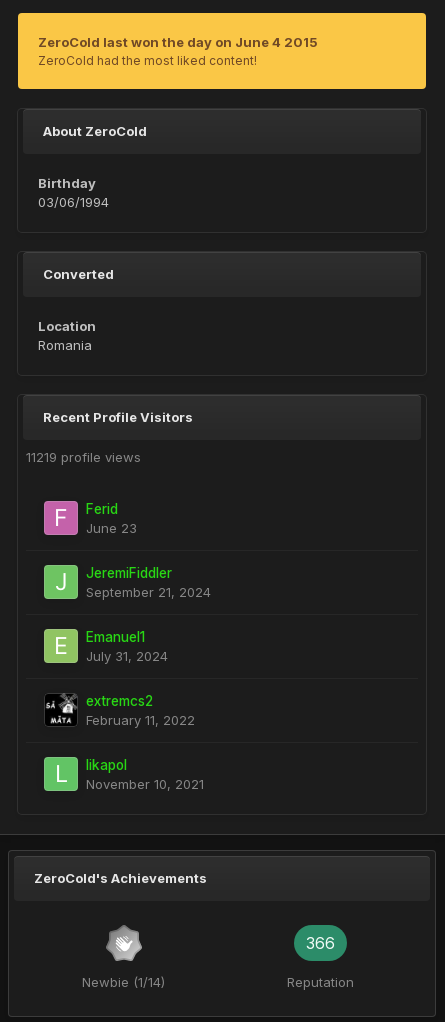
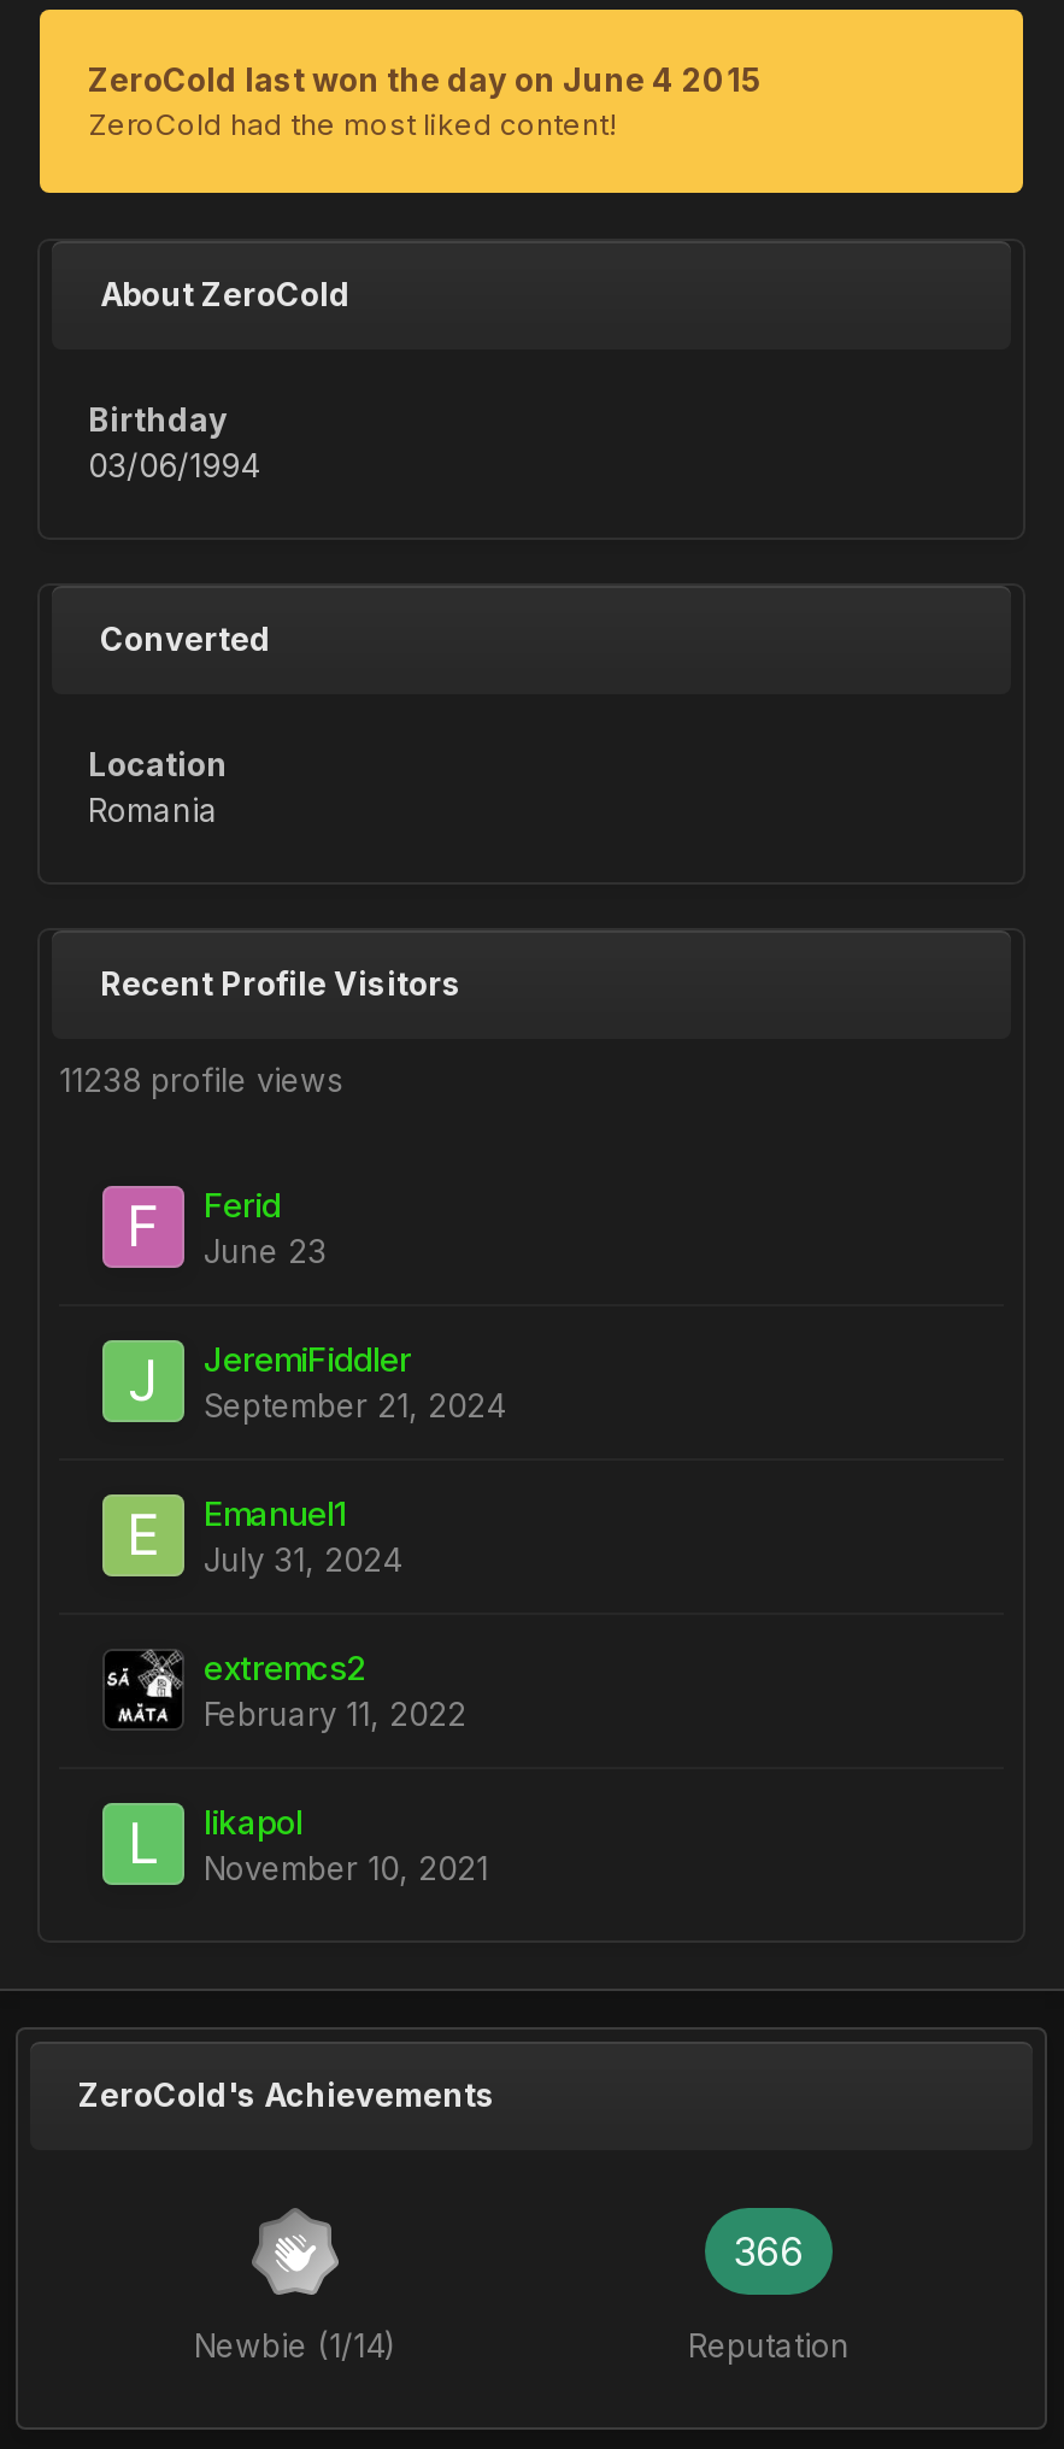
- 11219 profile views
+ 11238 profile views
